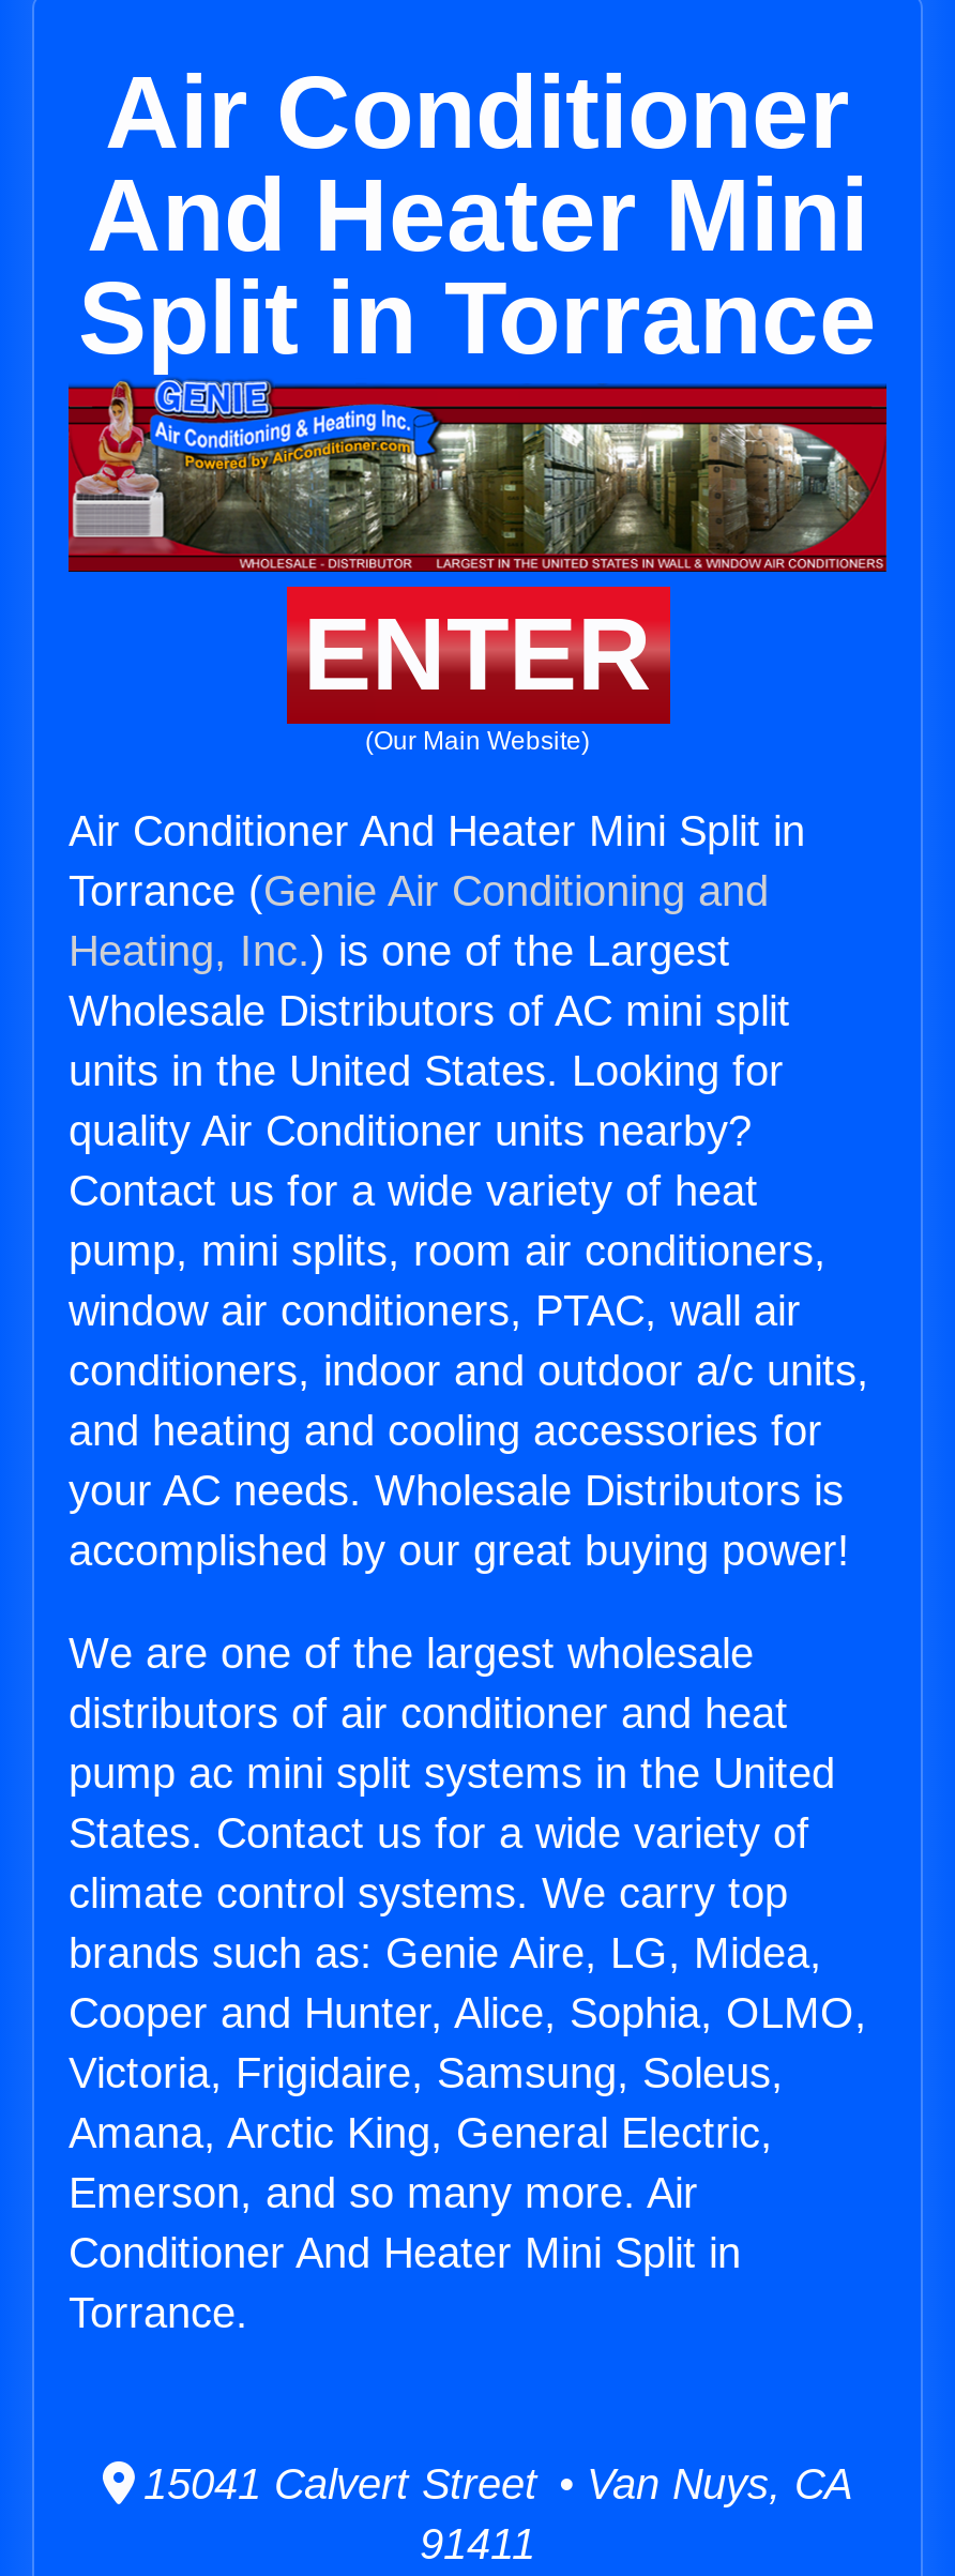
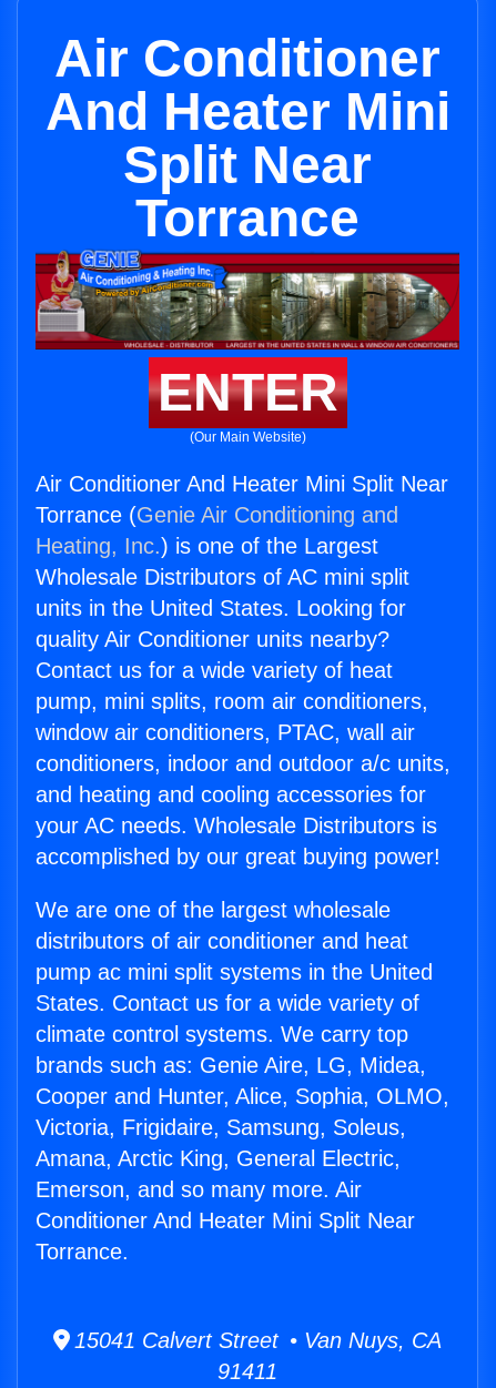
- Split in Torrance
+ Split Near
+ Torrance

- Air Conditioner And Heater Mini Split in
+ Air Conditioner And Heater Mini Split Near

- Conditioner And Heater Mini Split in
+ Conditioner And Heater Mini Split Near
